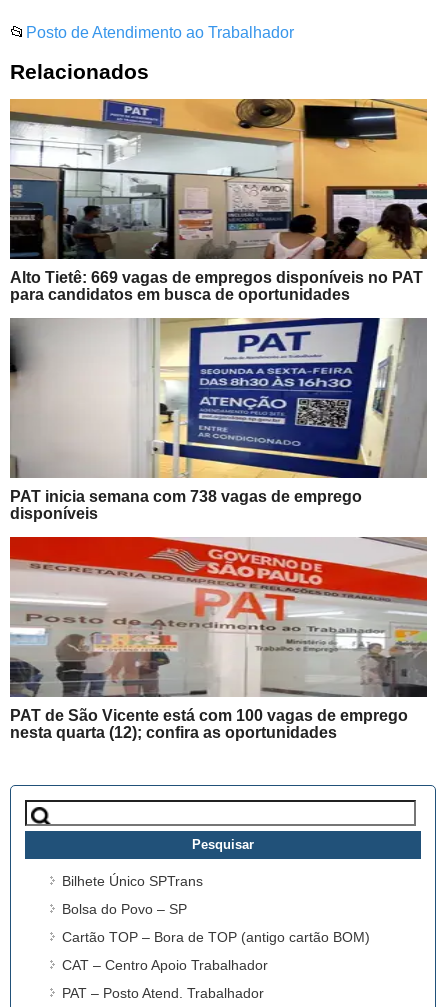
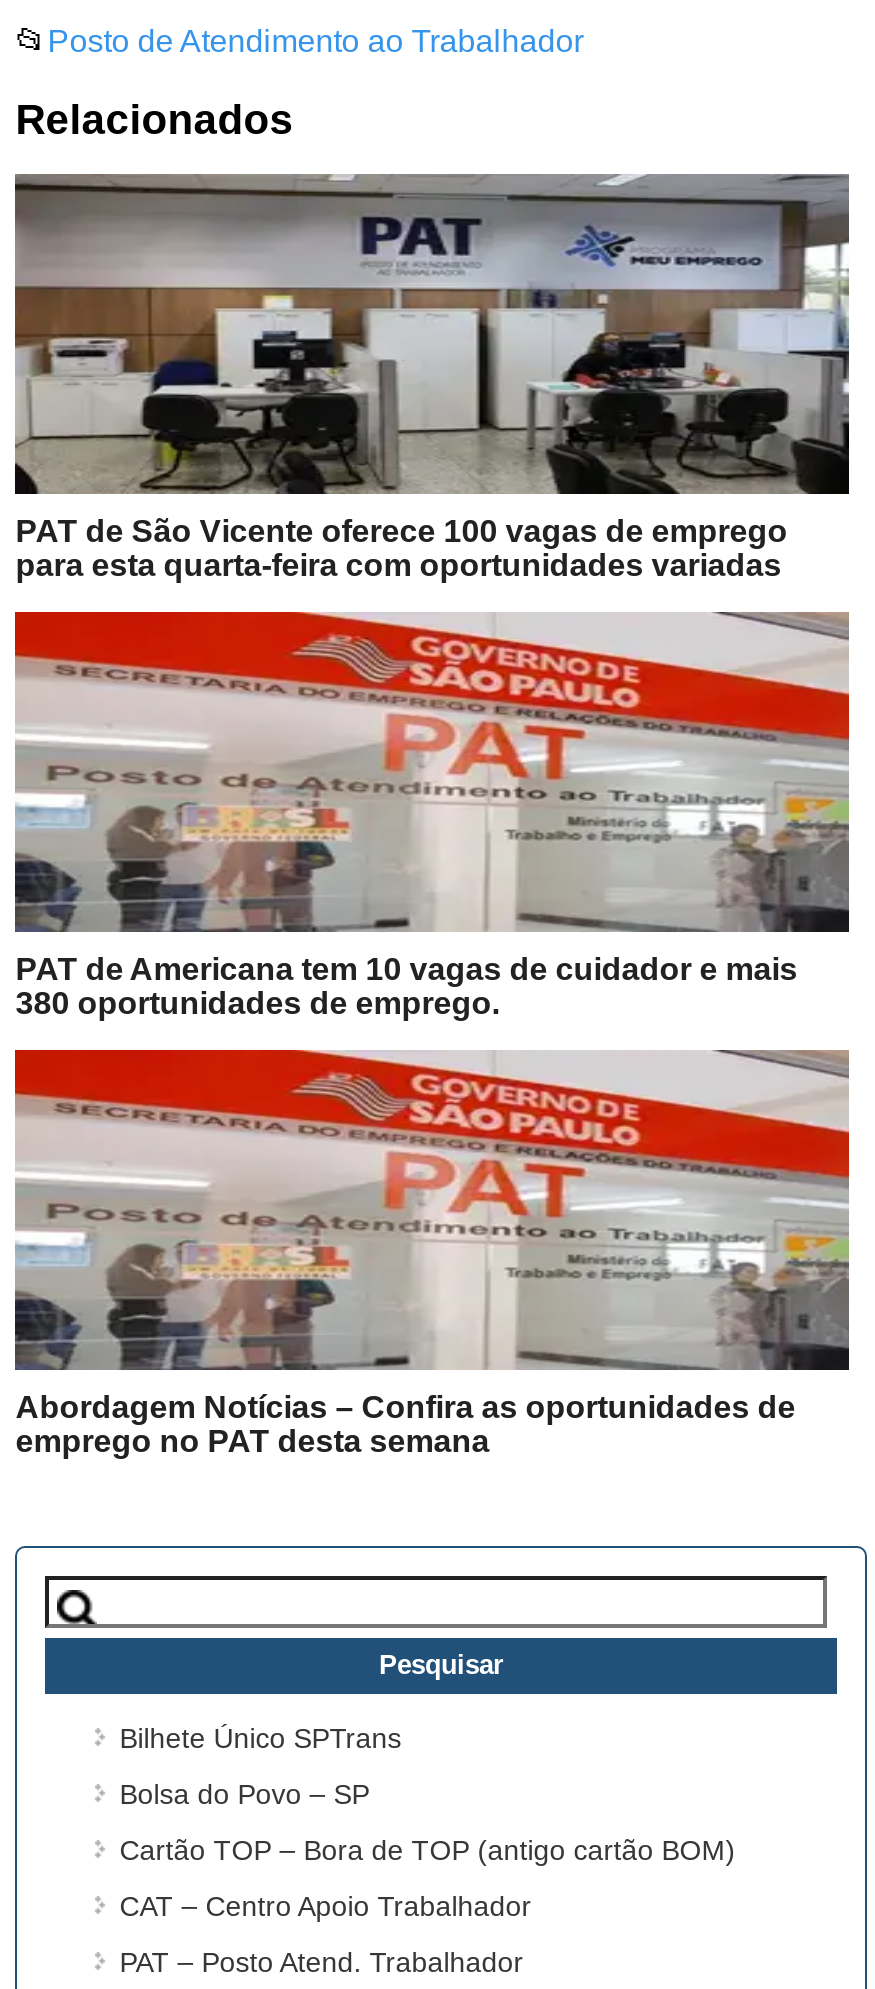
- [image]
- Alto Tietê: 669 vagas de empregos disponíveis no PAT
- para candidatos em busca de oportunidades
+ [image]
+ PAT de São Vicente oferece 100 vagas de emprego
+ para esta quarta-feira com oportunidades variadas

- [image]
- PAT inicia semana com 738 vagas de emprego
- disponíveis
+ [image]
+ PAT de Americana tem 10 vagas de cuidador e mais
+ 380 oportunidades de emprego.

- PAT de São Vicente está com 100 vagas de emprego
- nesta quarta (12); confira as oportunidades
+ Abordagem Notícias – Confira as oportunidades de
+ emprego no PAT desta semana
